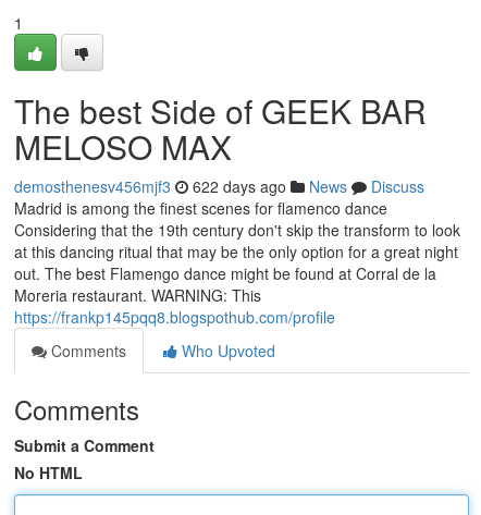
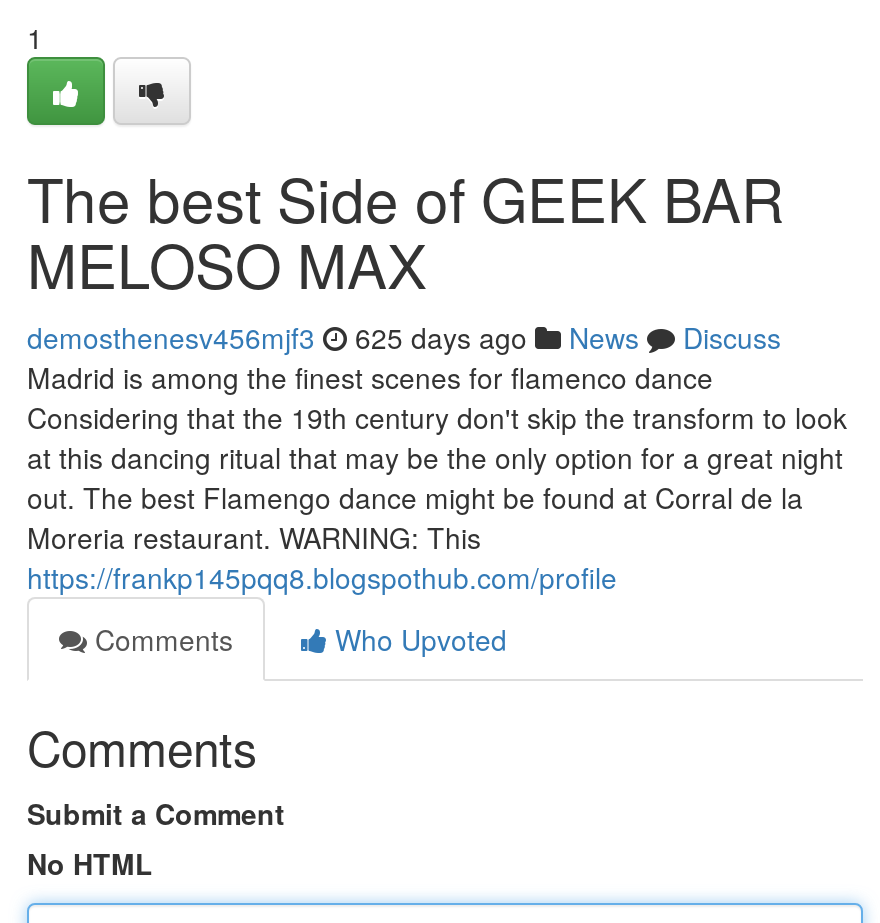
- demosthenesv456mjf3 622 days ago News Discuss
+ demosthenesv456mjf3 625 days ago News Discuss
